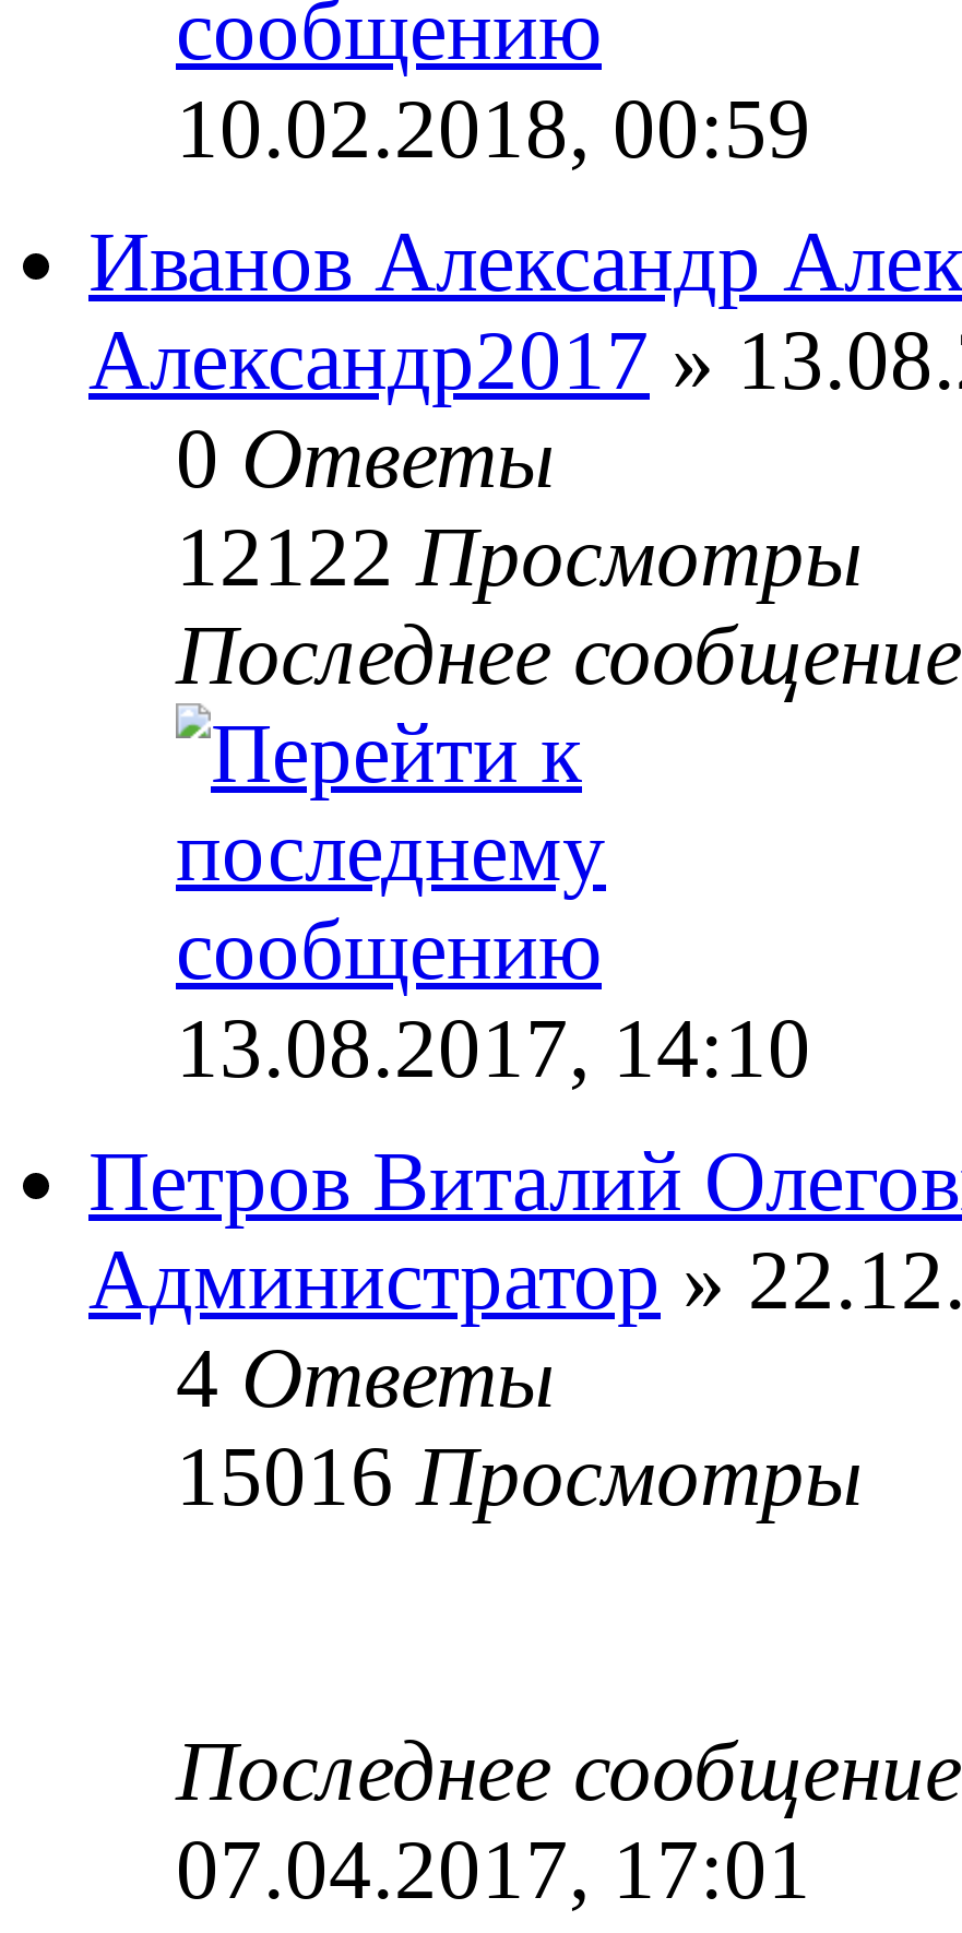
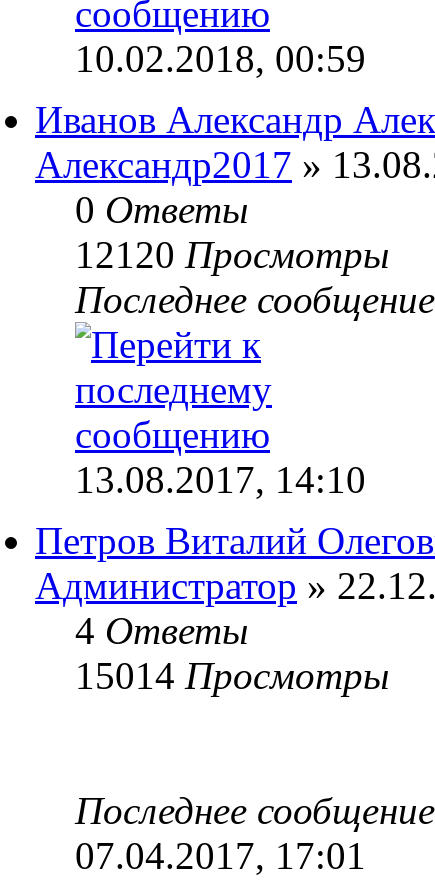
- 12122 Просмотры
+ 12120 Просмотры

- 15016 Просмотры
+ 15014 Просмотры
